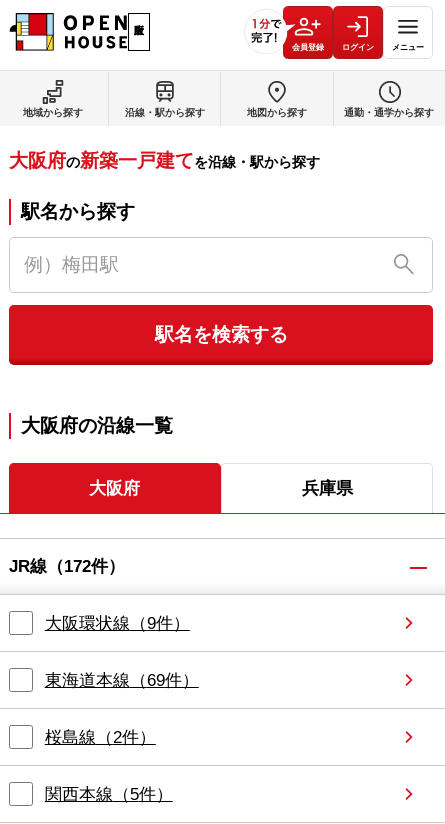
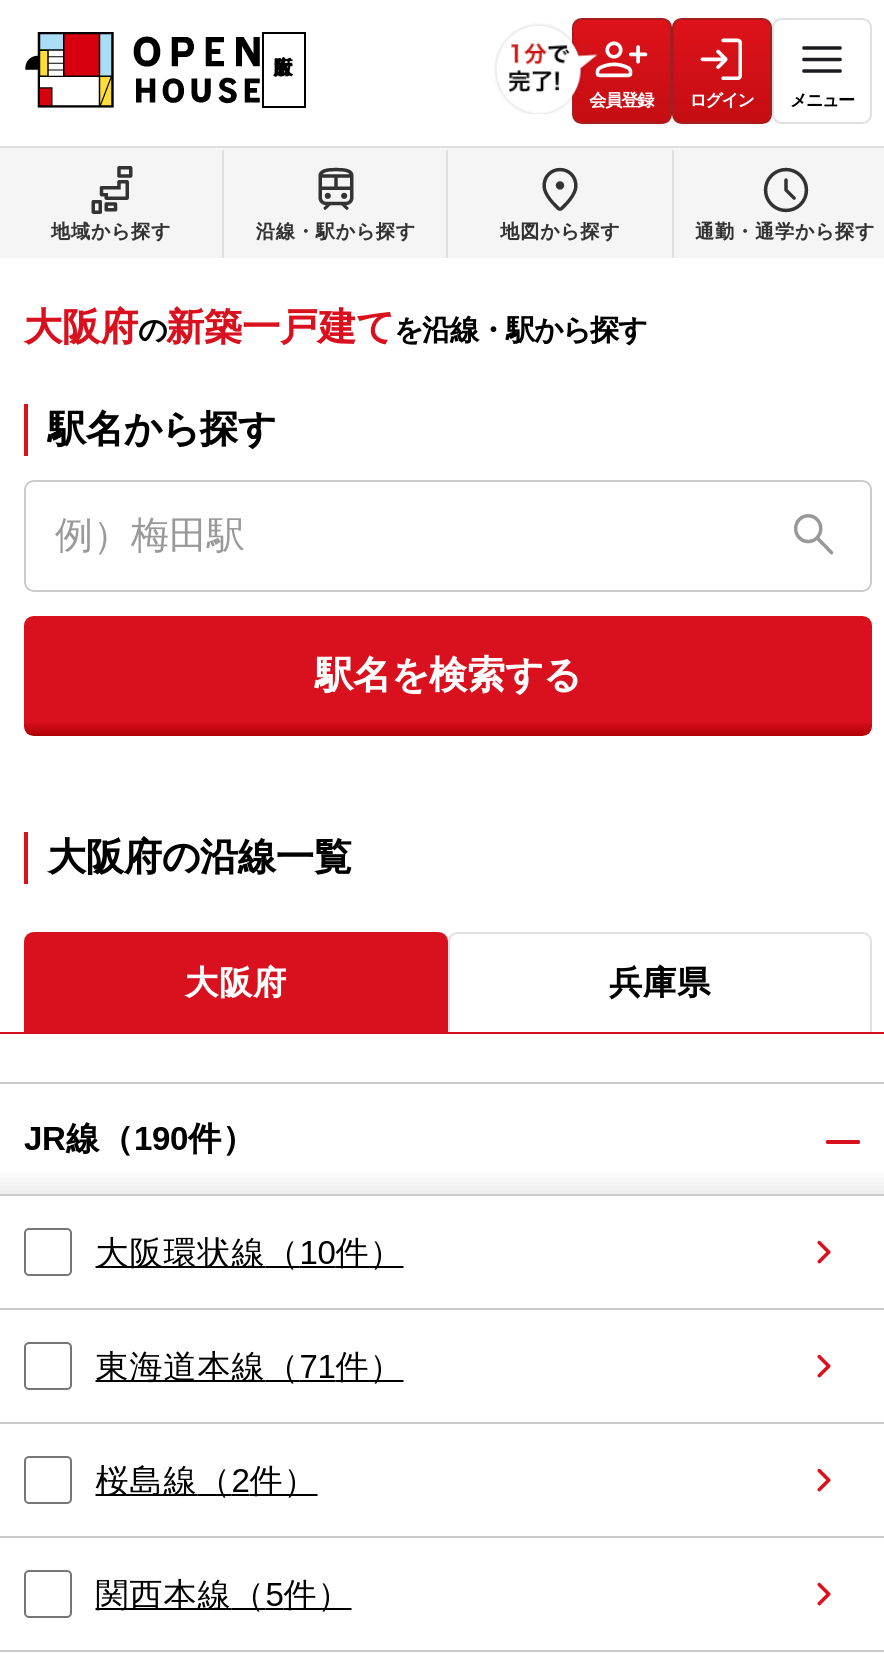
- JR線（172件）
+ JR線（190件）

- 大阪環状線（9件）
+ 大阪環状線（10件）

- 東海道本線（69件）
+ 東海道本線（71件）
